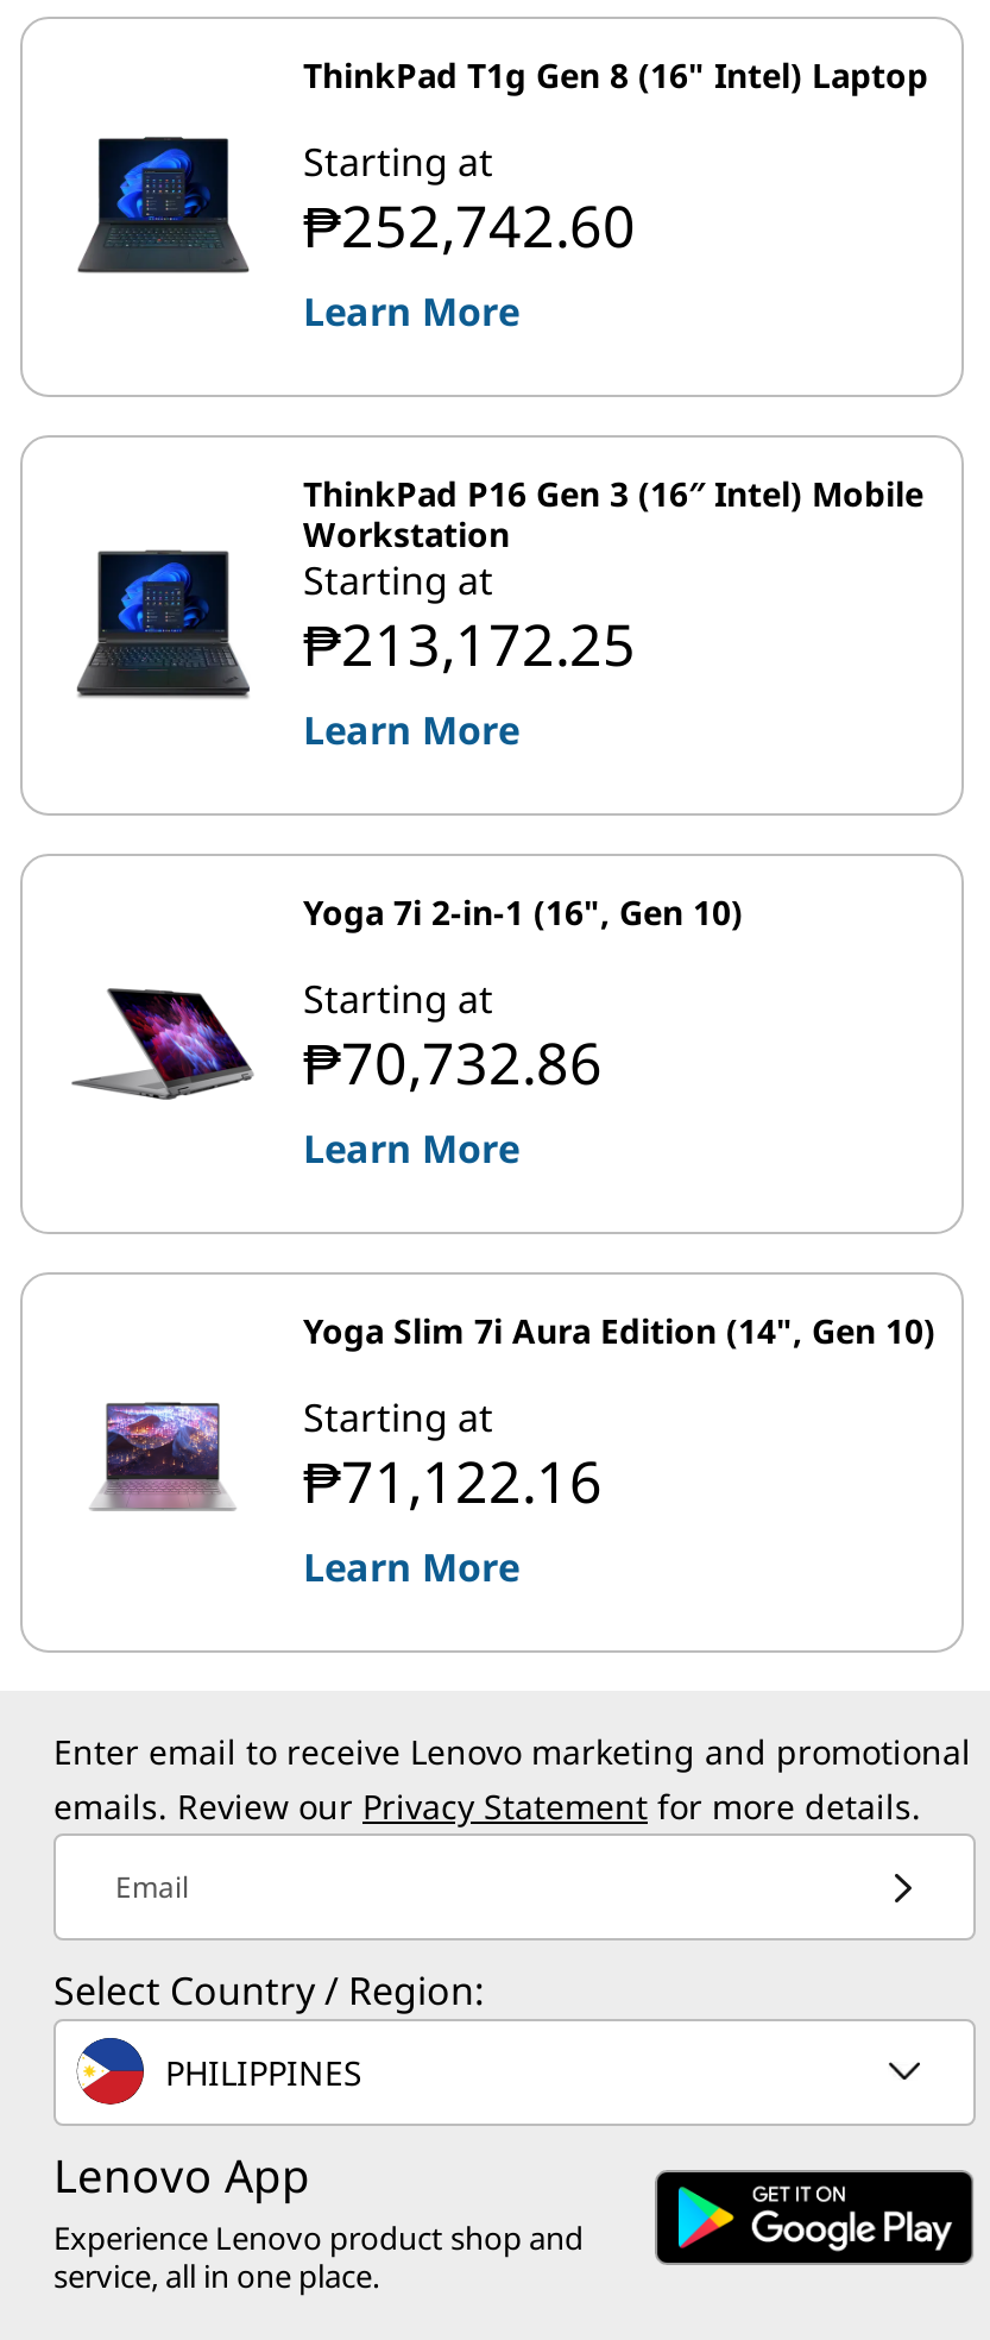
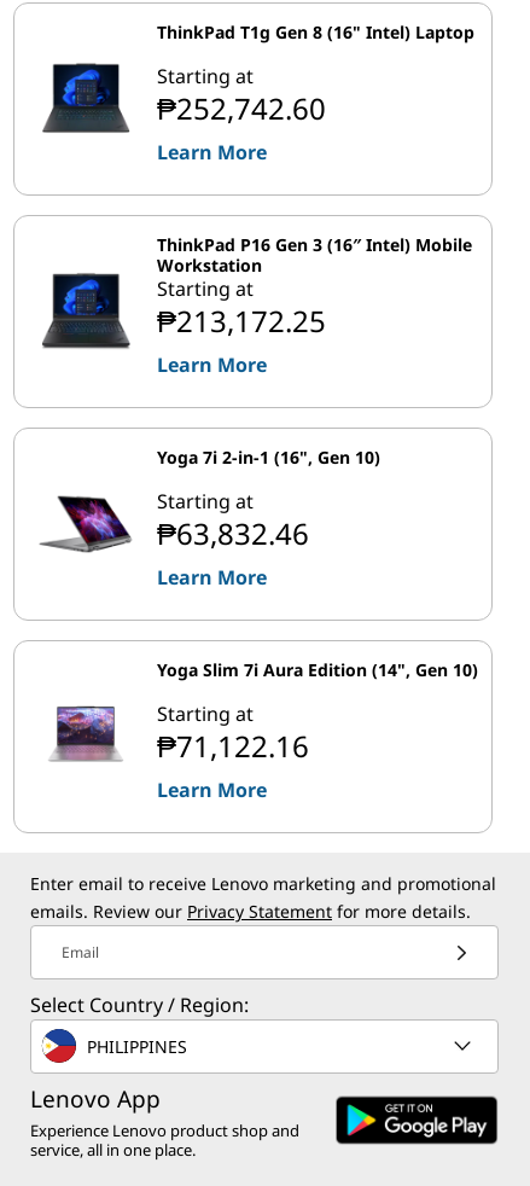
- ₱70,732.86
+ ₱63,832.46
